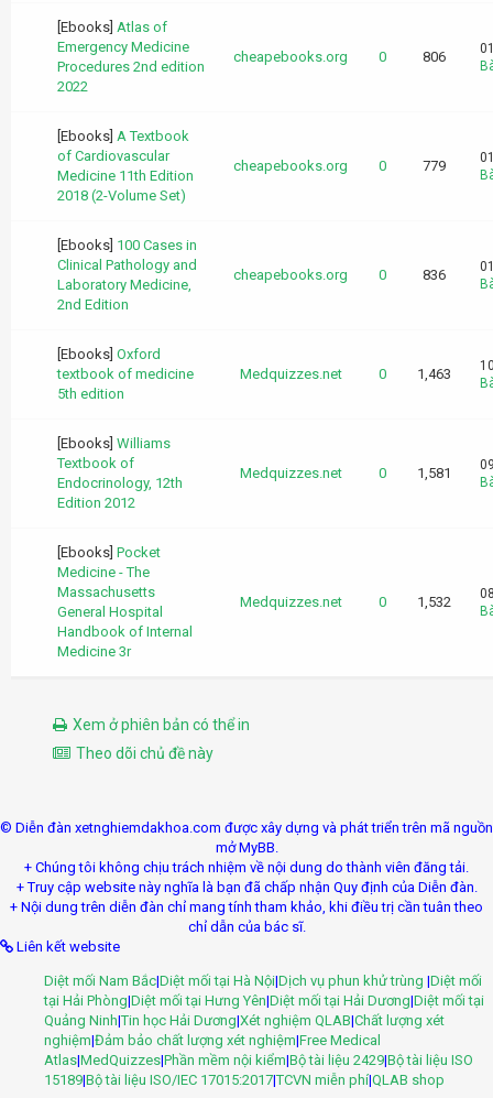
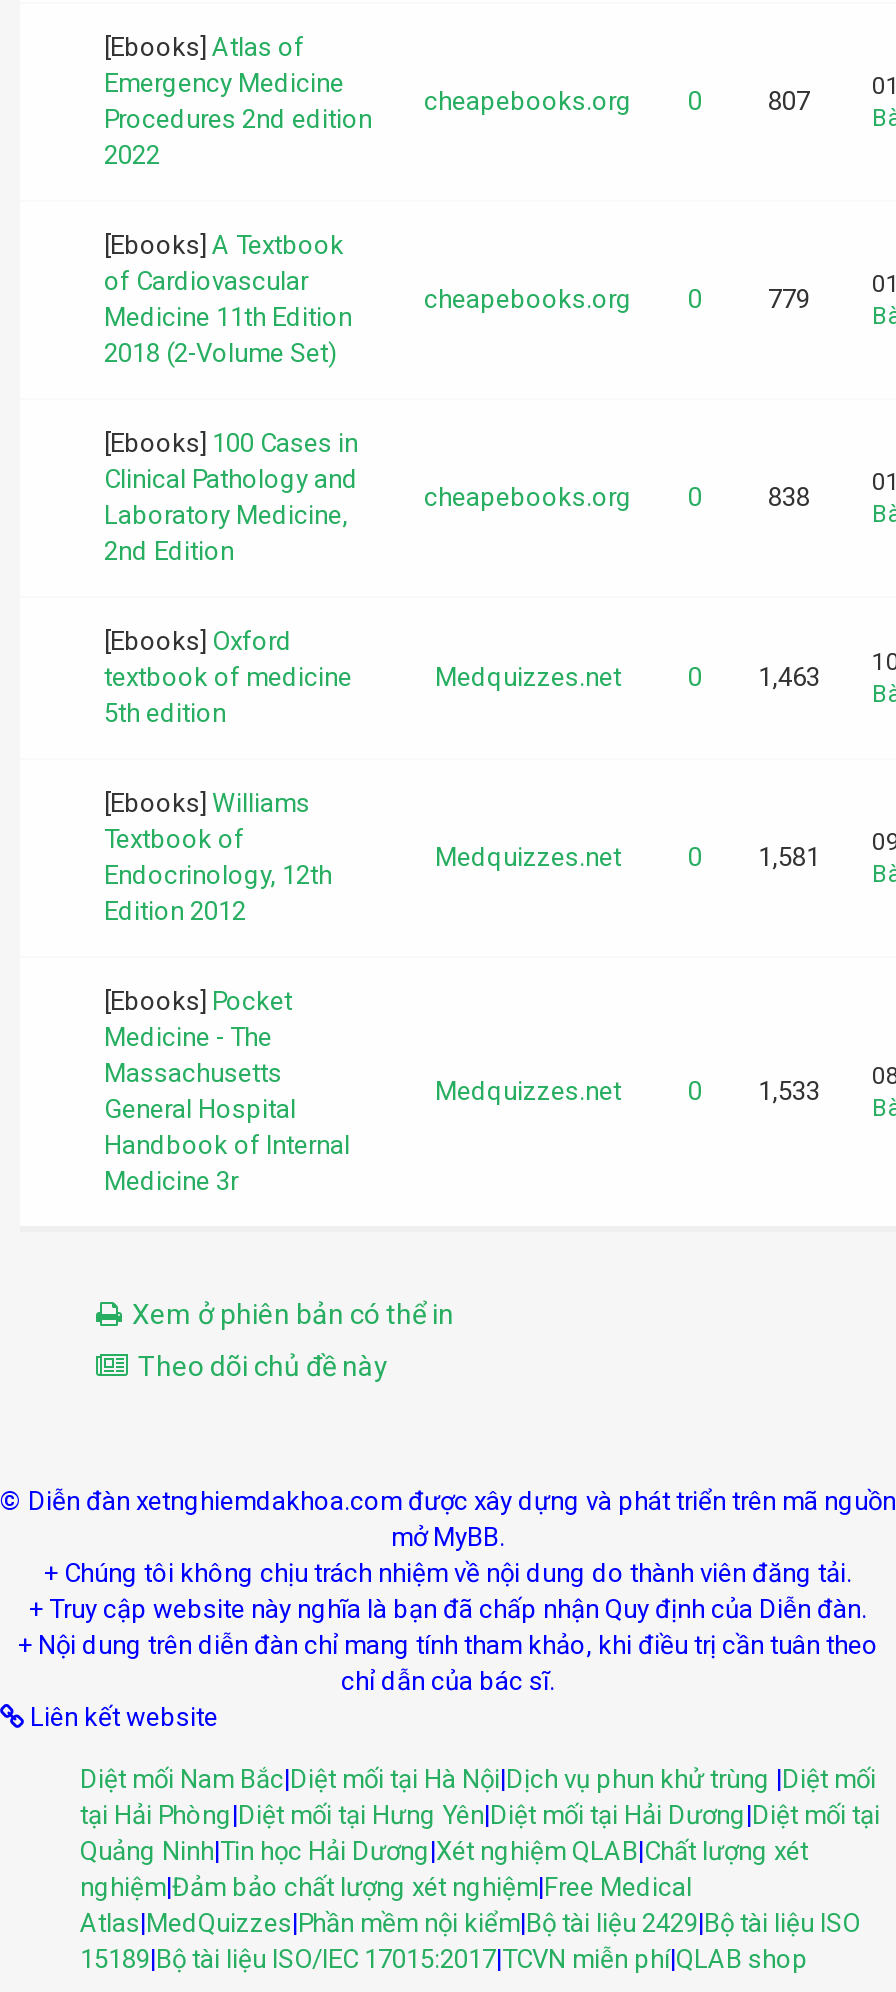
- 806
+ 807

- 836
+ 838

- 1,532
+ 1,533
